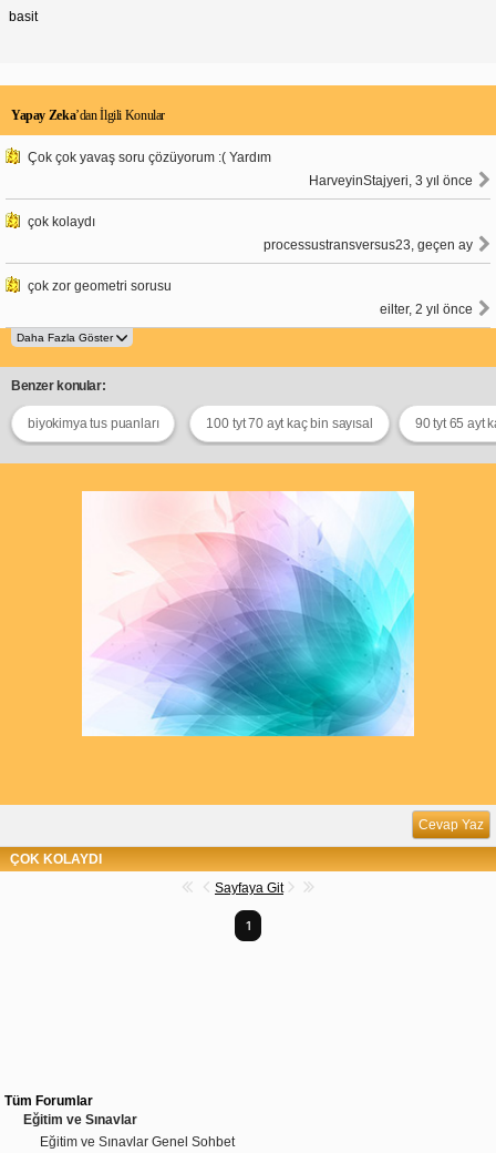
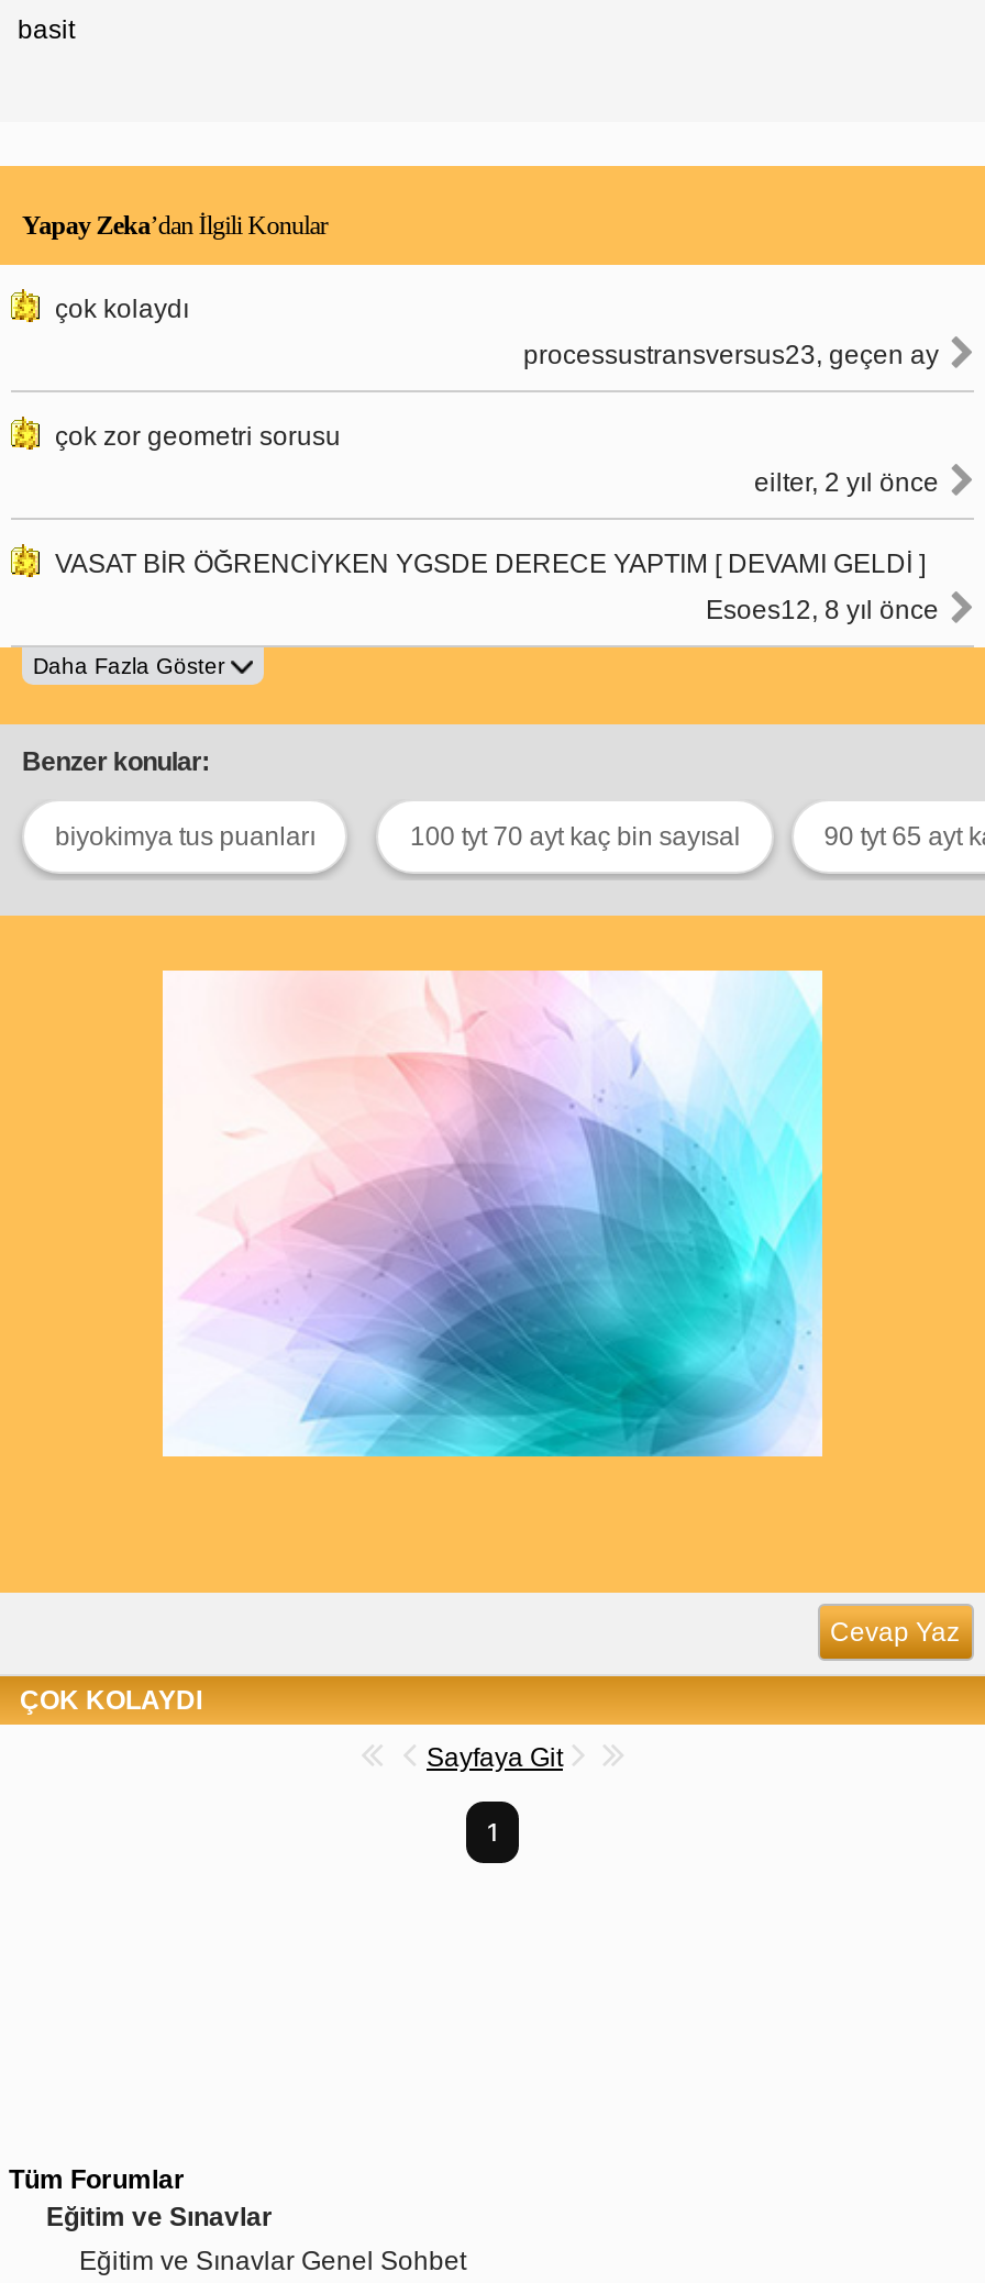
- Çok çok yavaş soru çözüyorum :( Yardım
- HarveyinStajyeri, 3 yıl önce

moved up: çok kolaydı | processustransversus23, geçen ay | çok zor geometri sorusu | eilter, 2 yıl önce

+ VASAT BİR ÖĞRENCİYKEN YGSDE DERECE YAPTIM [ DEVAMI GELDİ ]
+ Esoes12, 8 yıl önce
